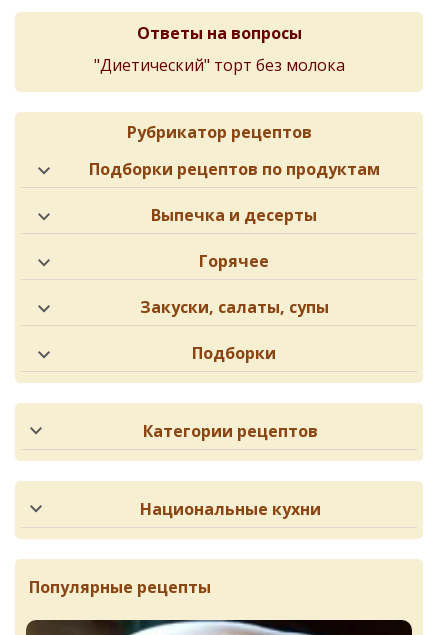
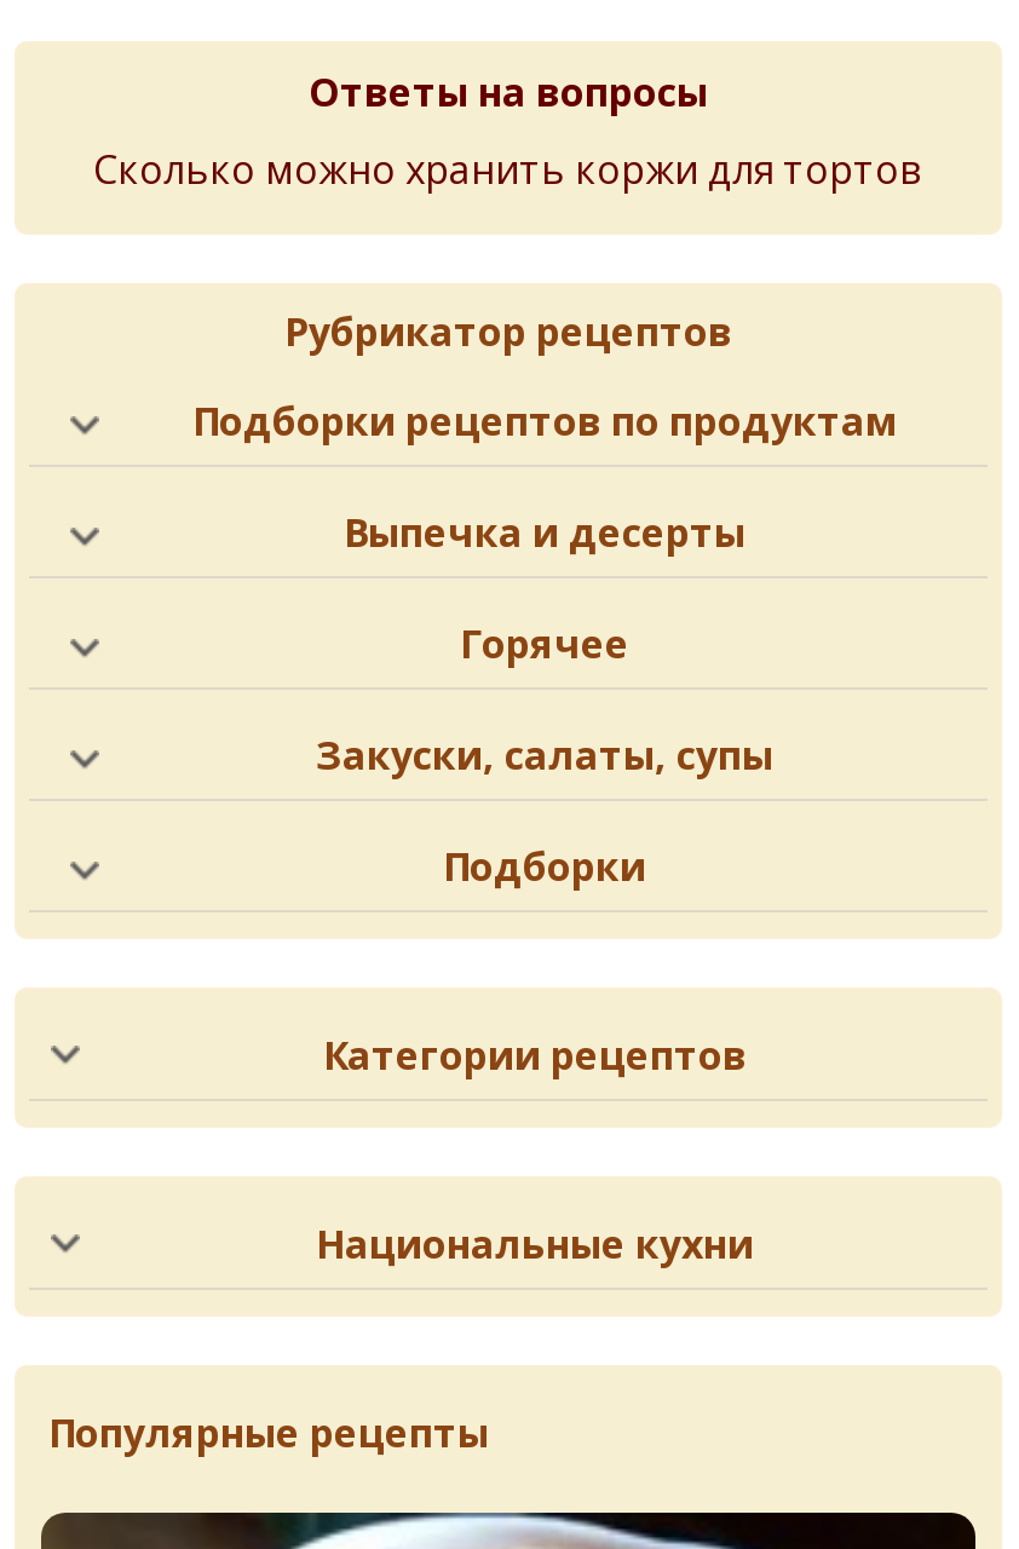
- "Диетический" торт без молока
+ Сколько можно хранить коржи для тортов
